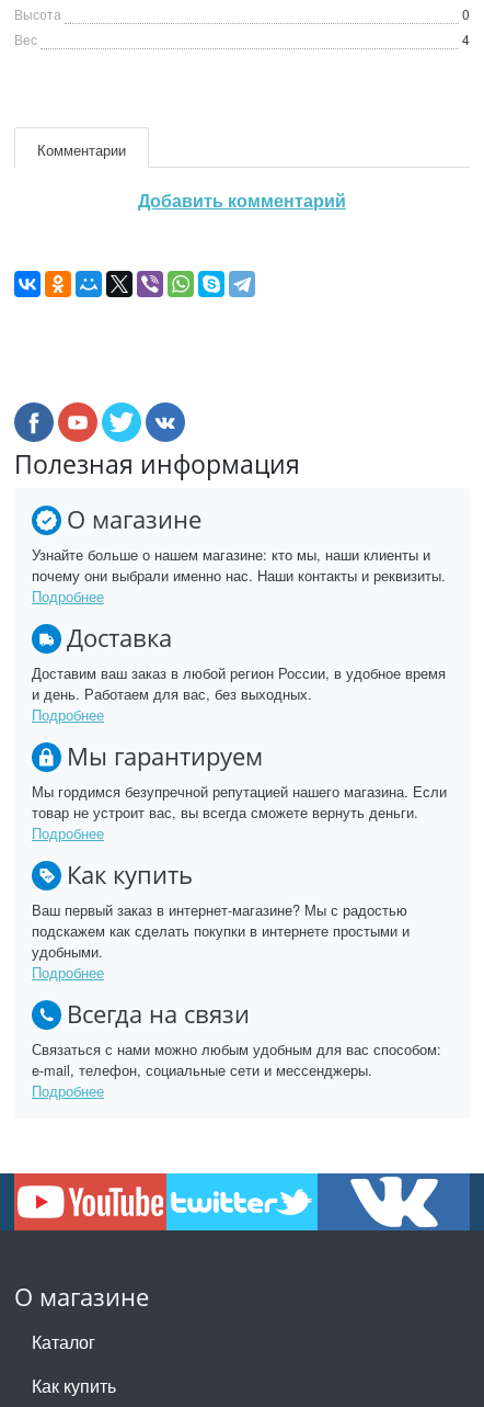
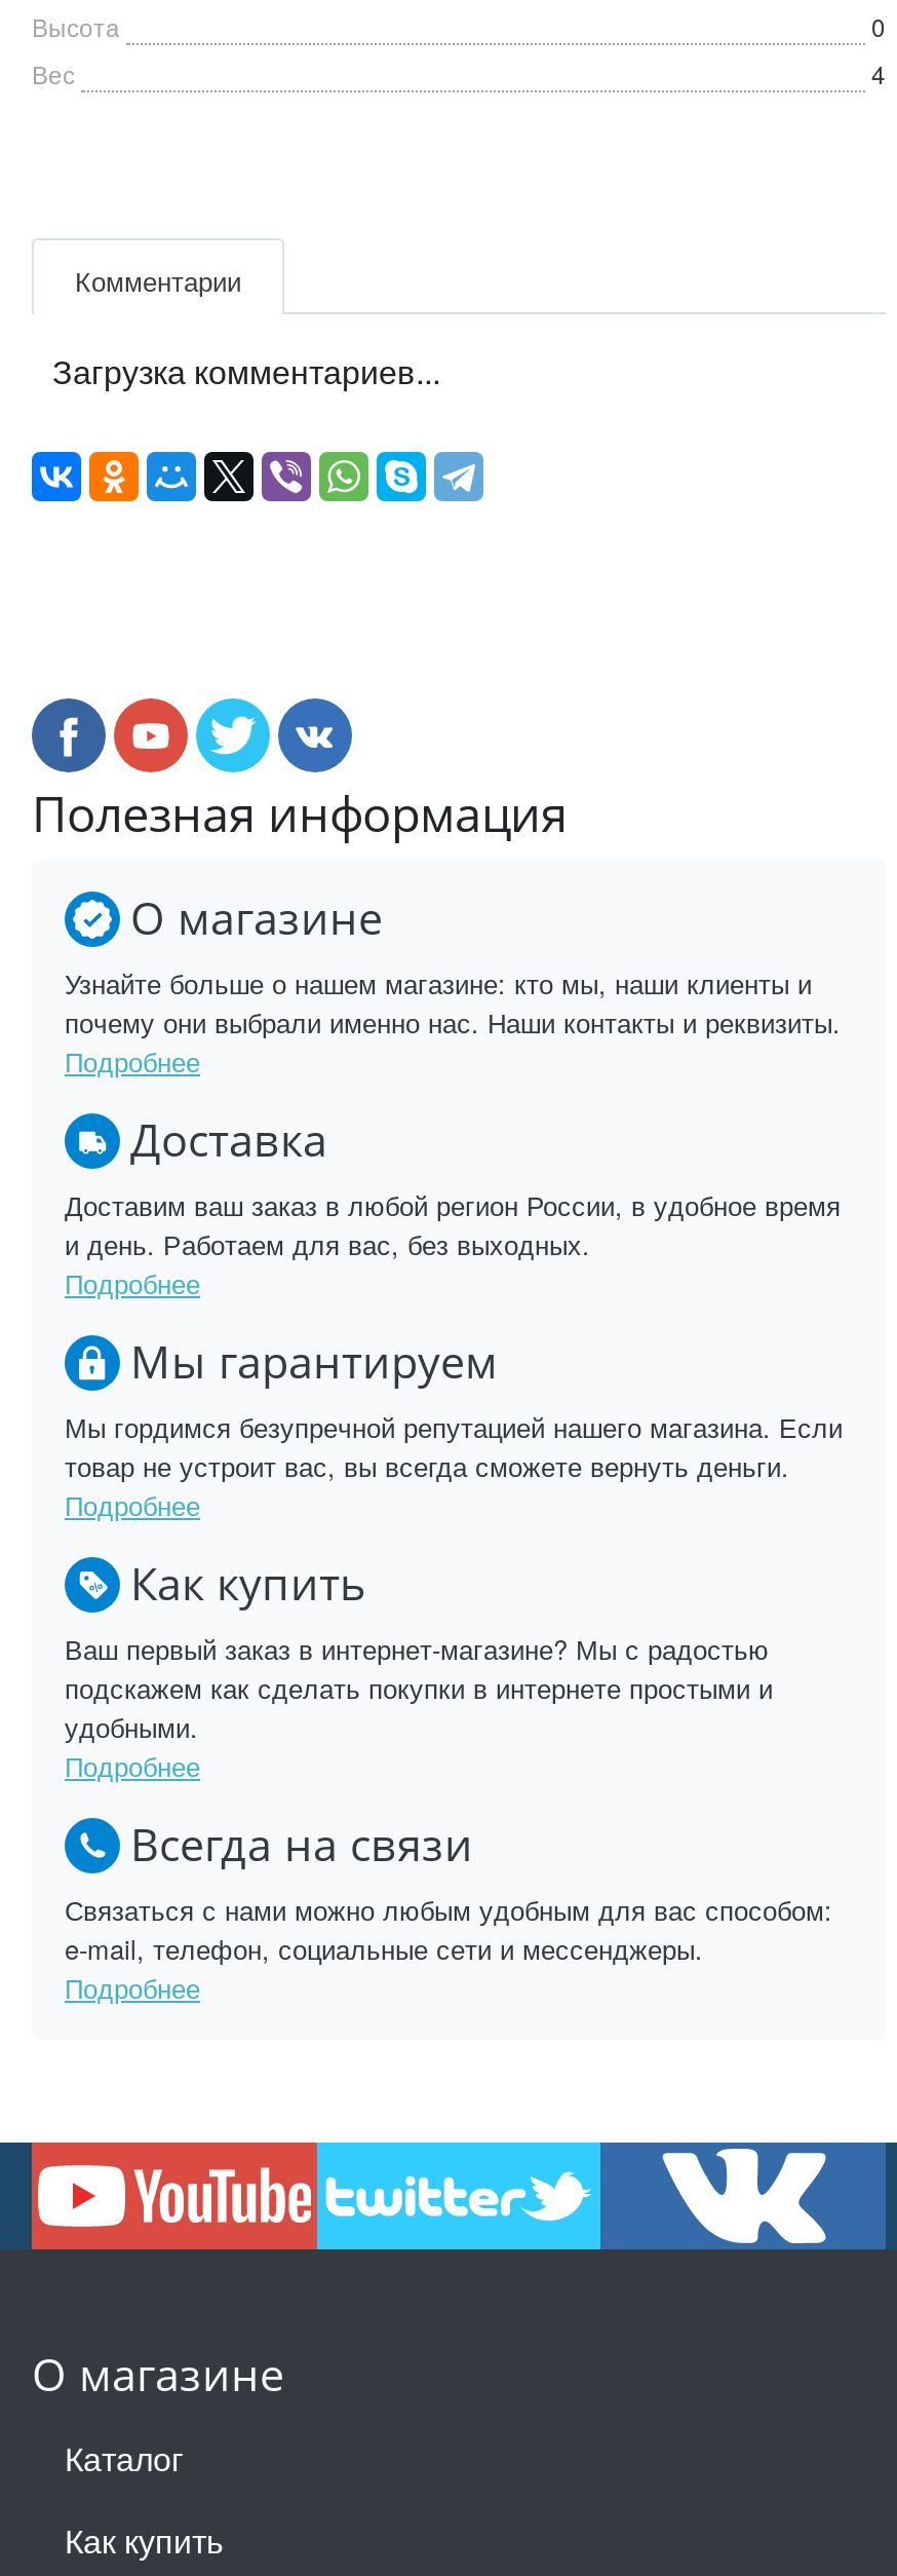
- Добавить комментарий
+ Загрузка комментариев...
